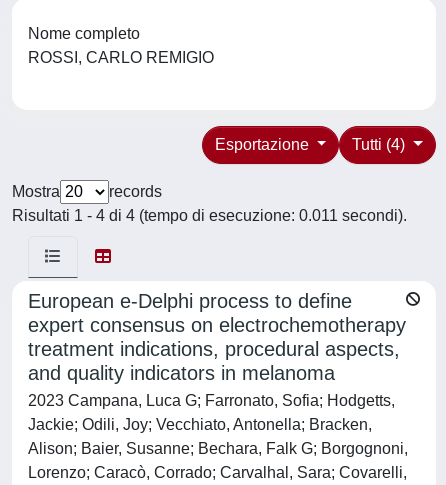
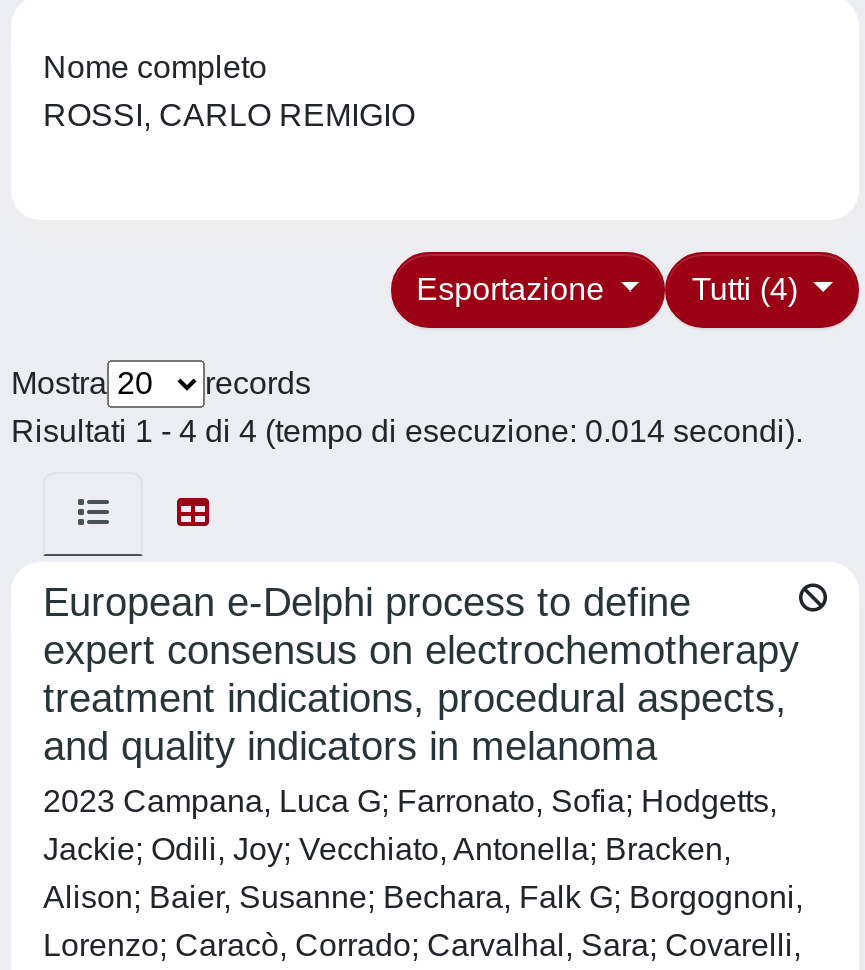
- Risultati 1 - 4 di 4 (tempo di esecuzione: 0.011 secondi).
+ Risultati 1 - 4 di 4 (tempo di esecuzione: 0.014 secondi).
